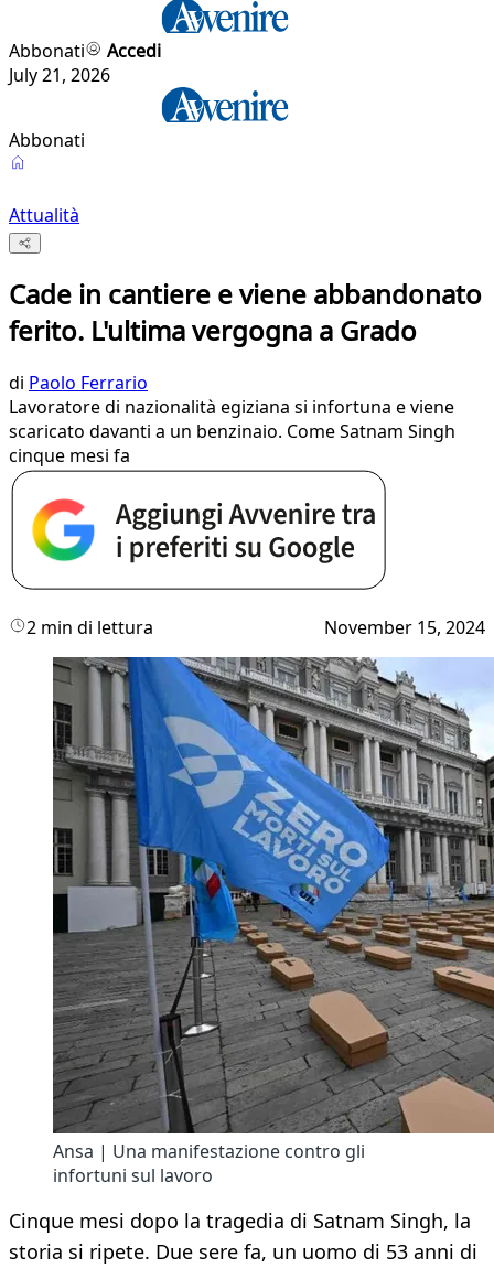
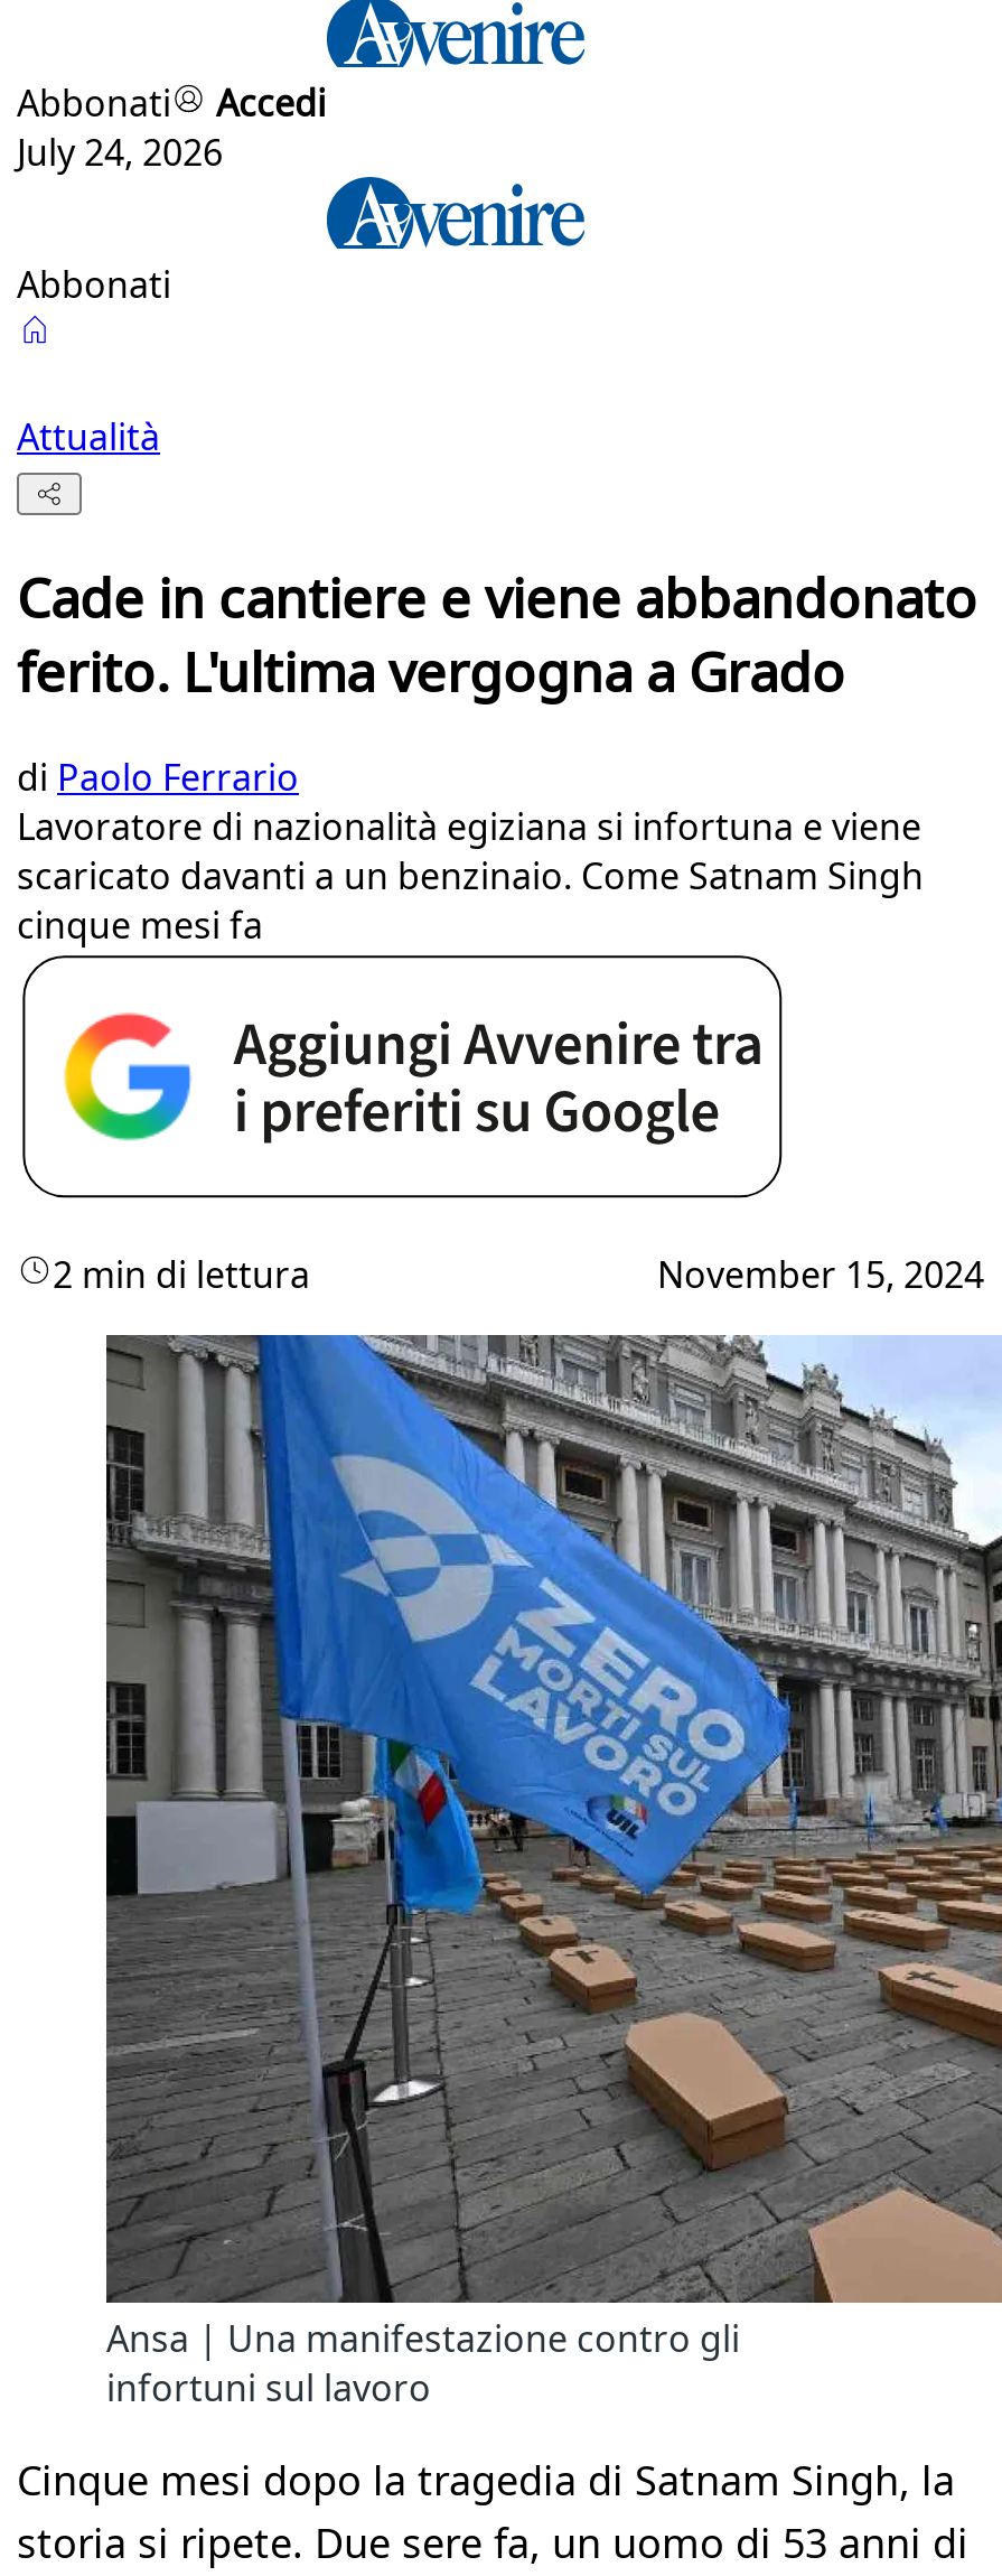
- July 21, 2026
+ July 24, 2026
